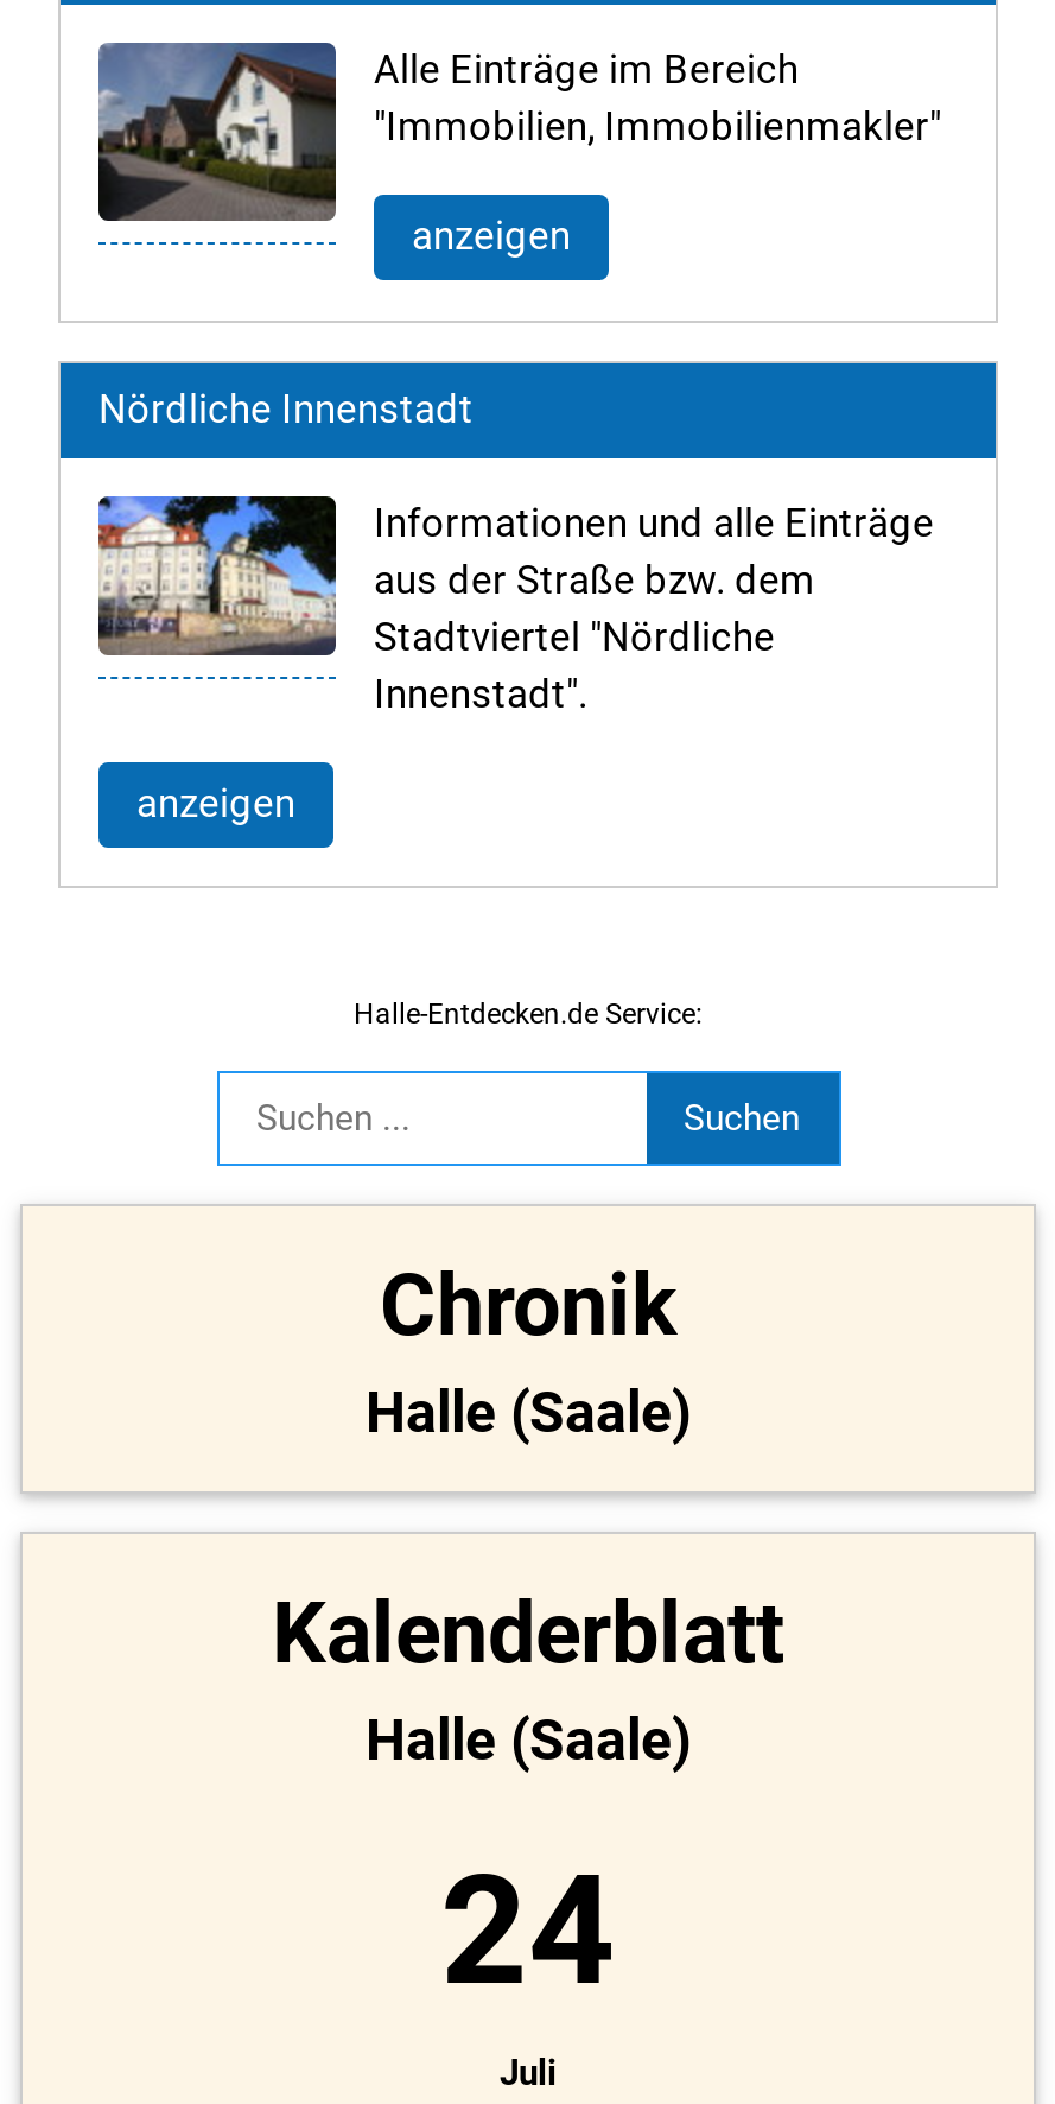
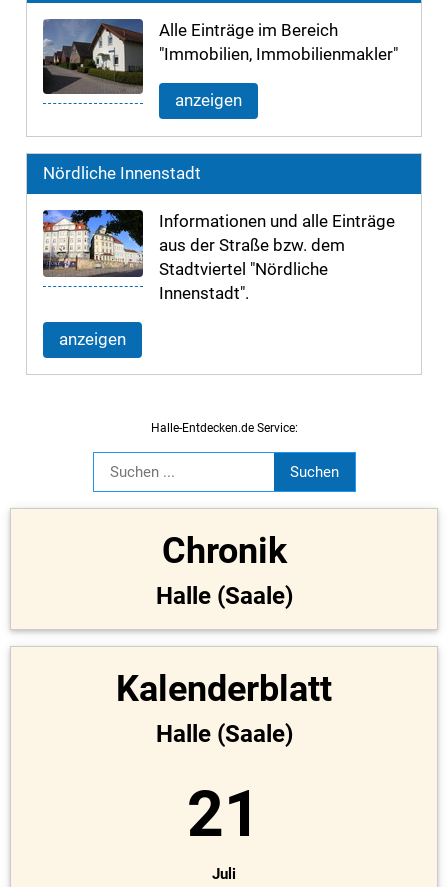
- 24
+ 21
